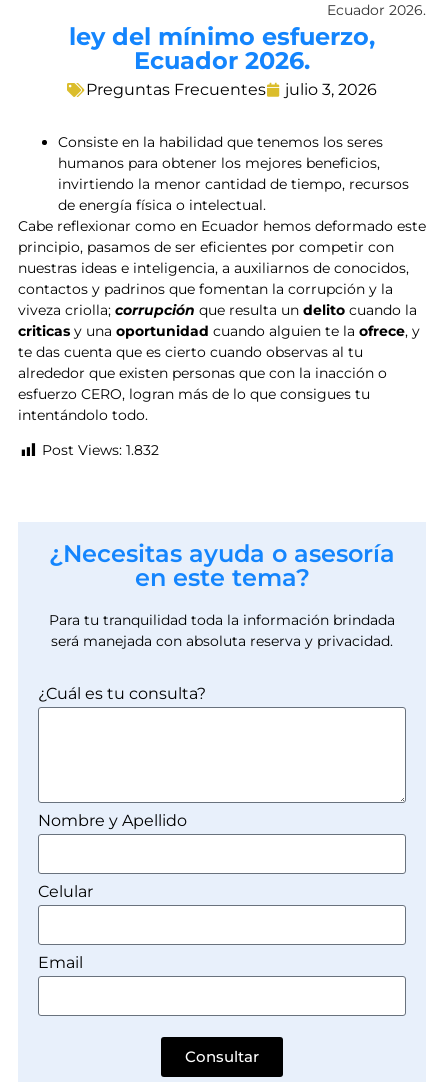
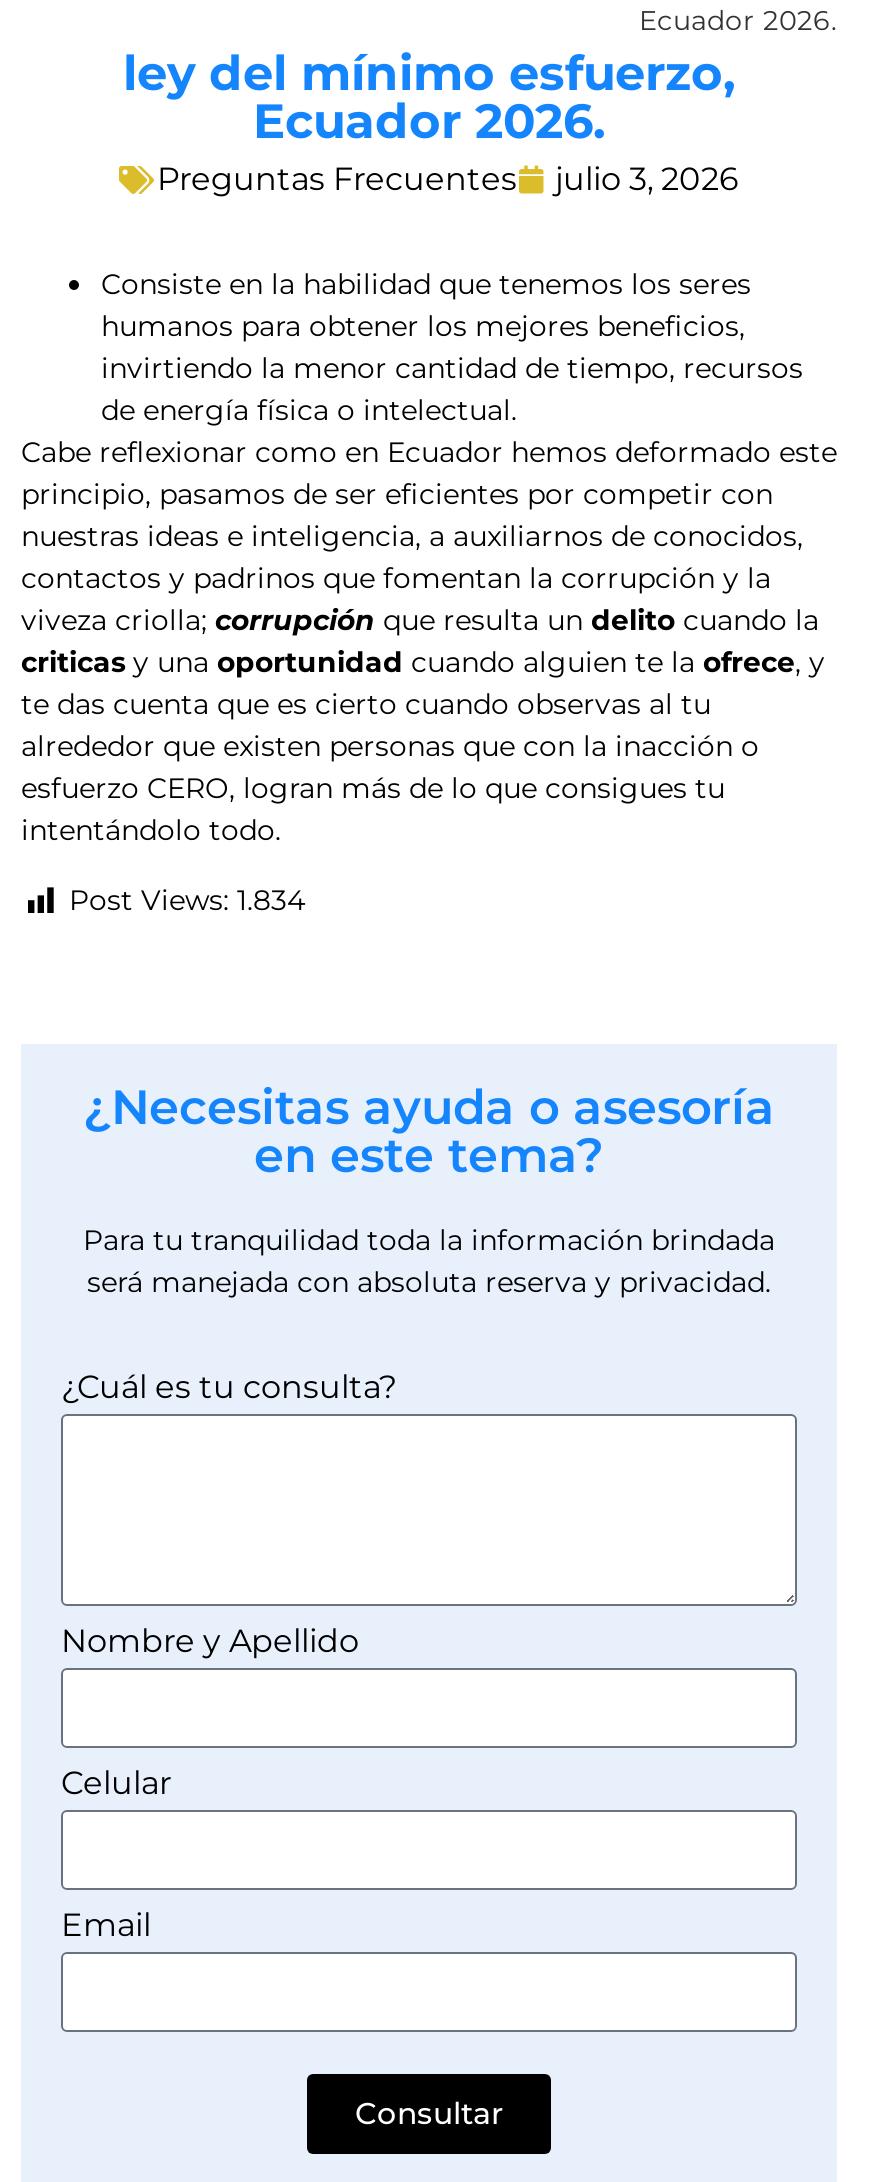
- Post Views: 1.832
+ Post Views: 1.834
